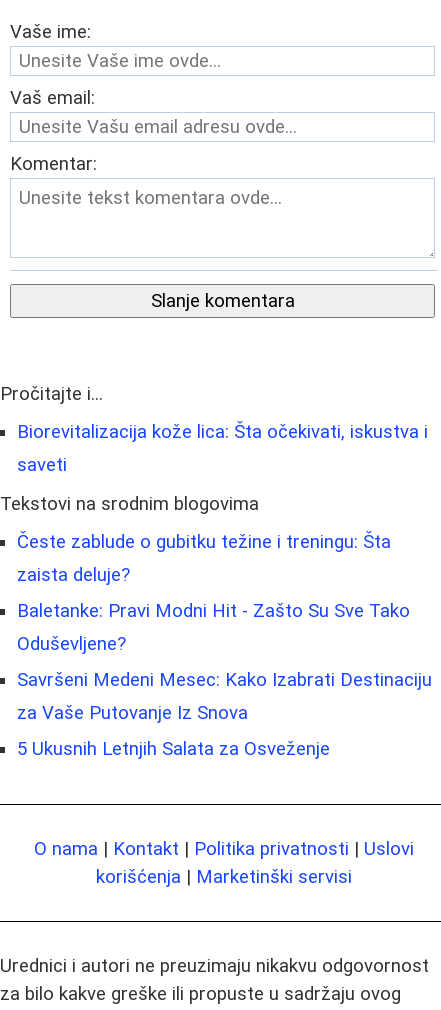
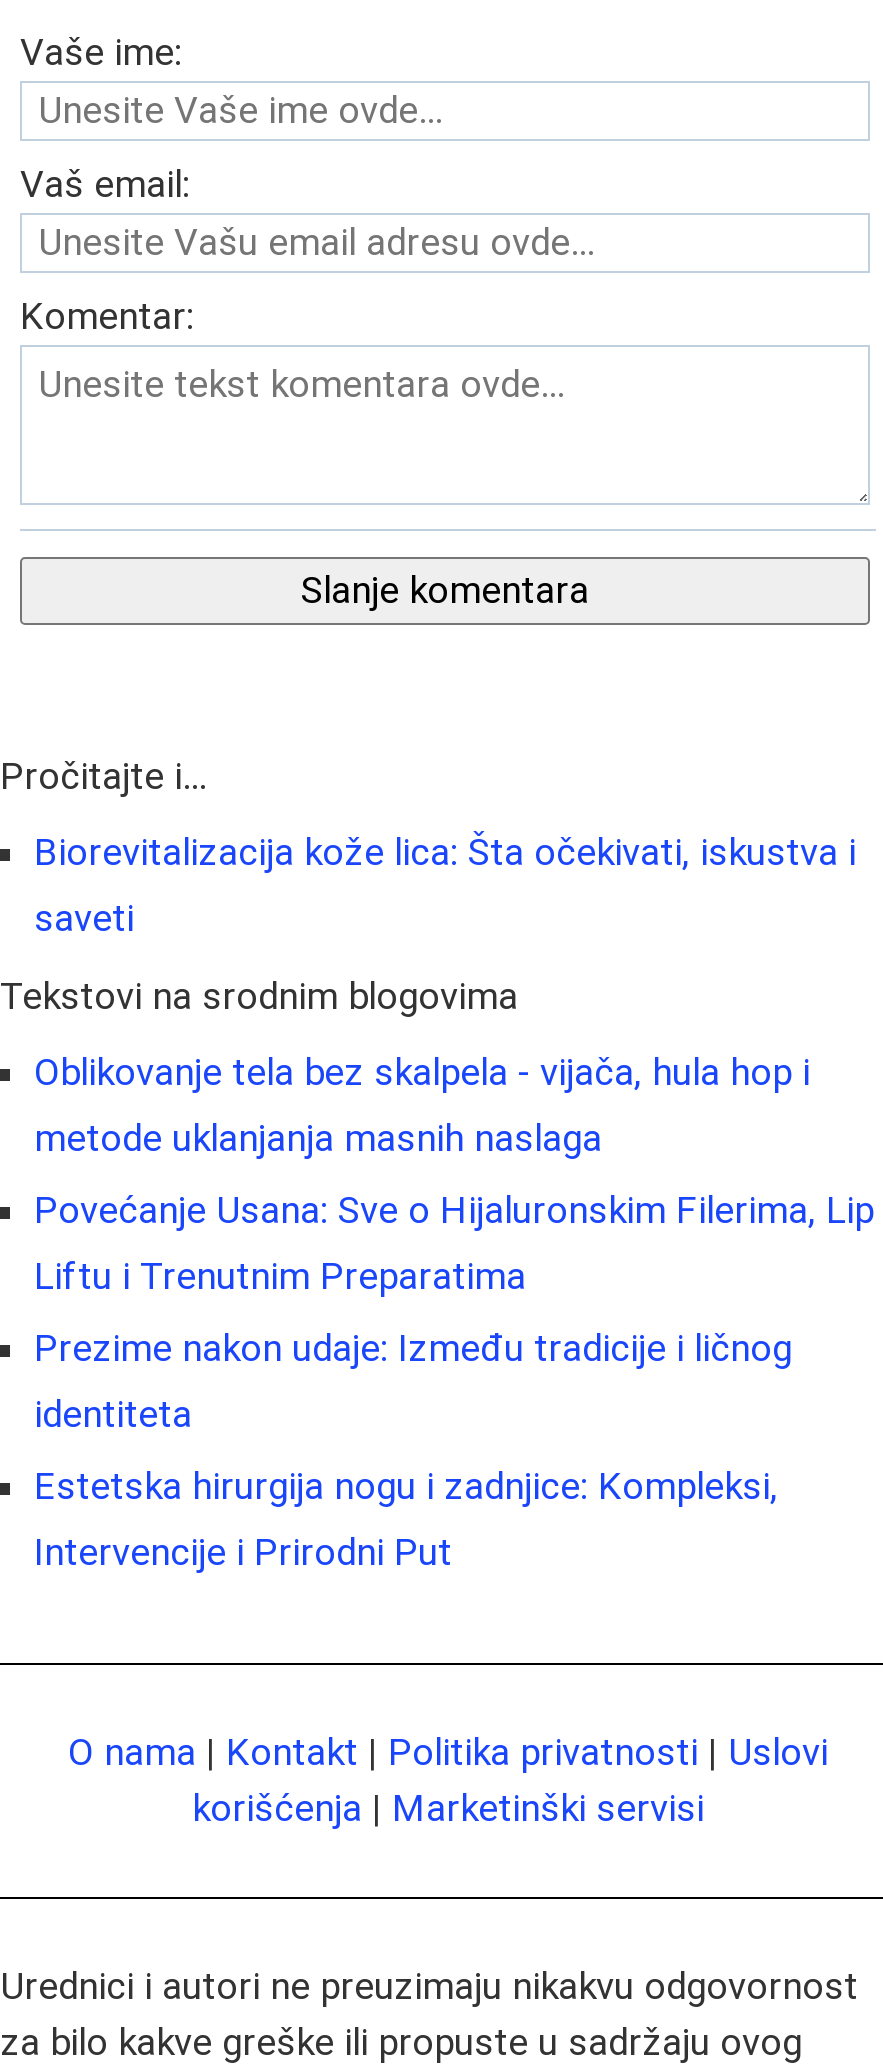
- Česte zablude o gubitku težine i treningu: Šta
- zaista deluje?
- Baletanke: Pravi Modni Hit - Zašto Su Sve Tako
- Oduševljene?
- Savršeni Medeni Mesec: Kako Izabrati Destinaciju
- za Vaše Putovanje Iz Snova
- 5 Ukusnih Letnjih Salata za Osveženje
+ Oblikovanje tela bez skalpela - vijača, hula hop i
+ metode uklanjanja masnih naslaga
+ Povećanje Usana: Sve o Hijaluronskim Filerima, Lip
+ Liftu i Trenutnim Preparatima
+ Prezime nakon udaje: Između tradicije i ličnog
+ identiteta
+ Estetska hirurgija nogu i zadnjice: Kompleksi,
+ Intervencije i Prirodni Put
